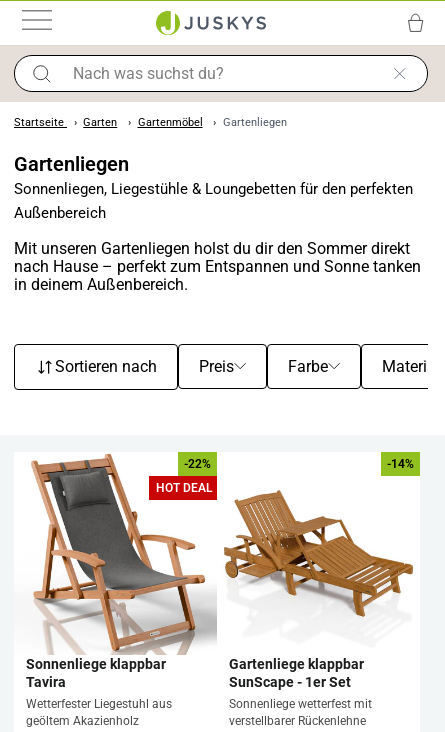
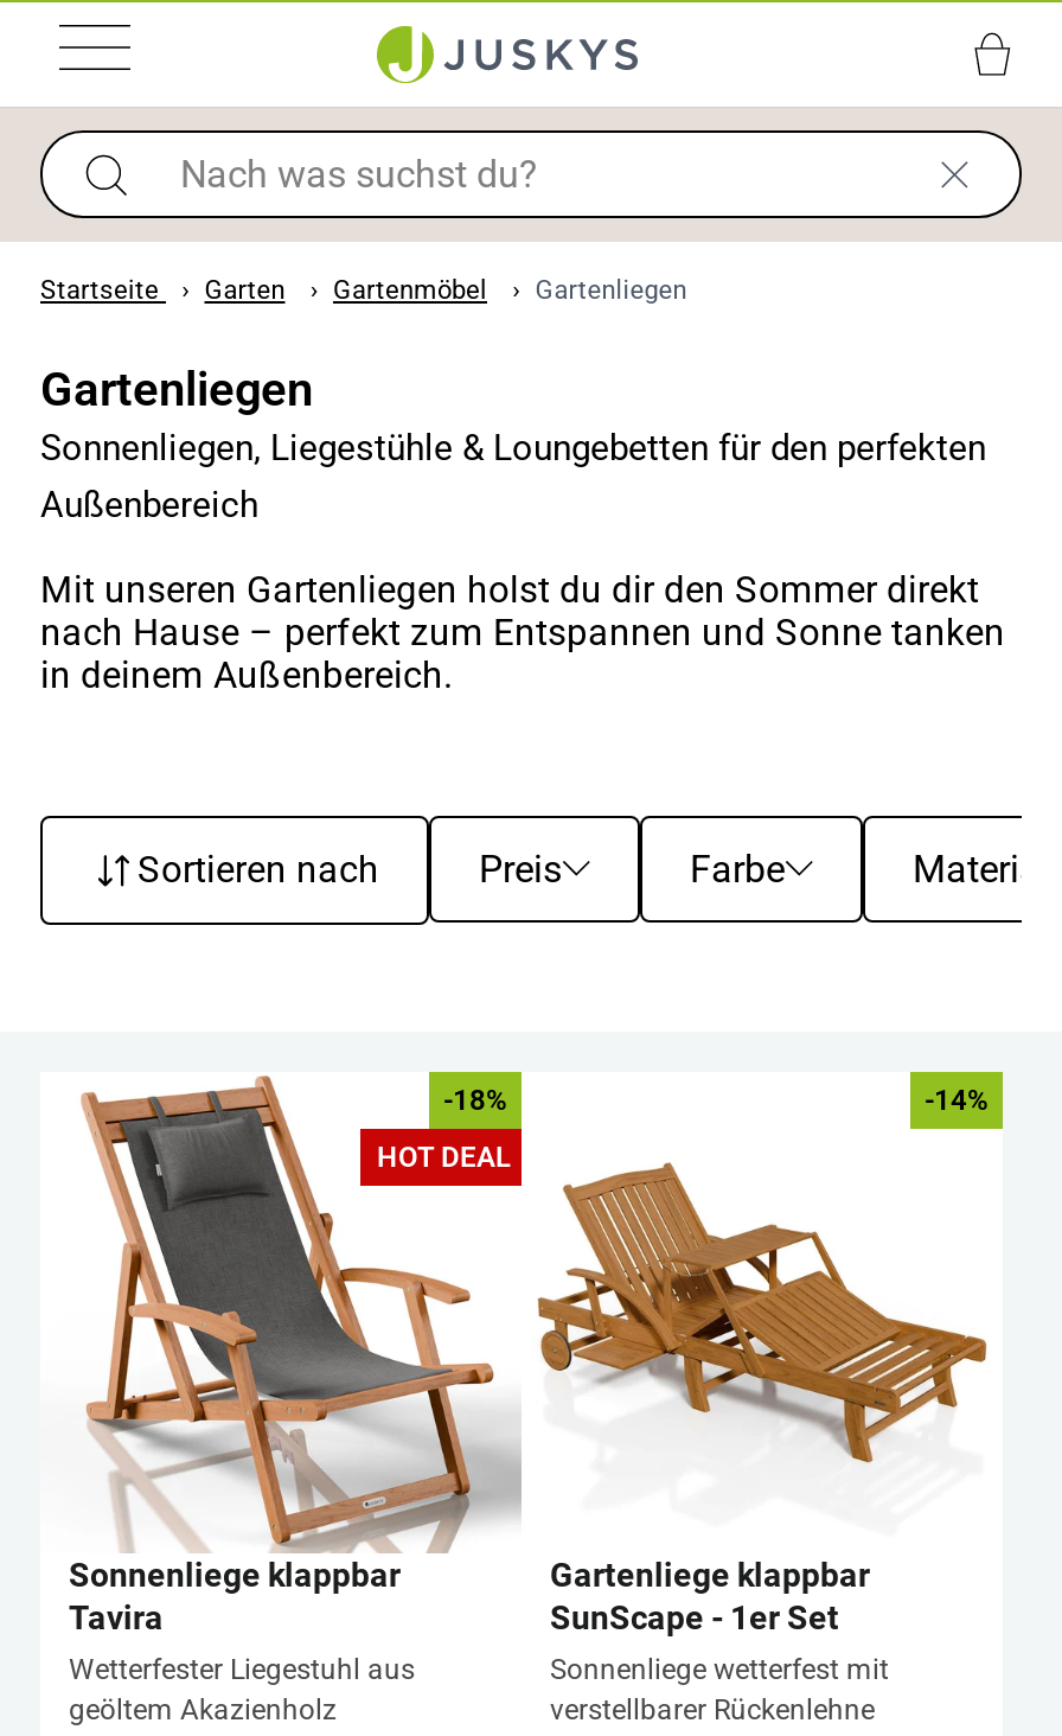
- -22%
+ -18%
